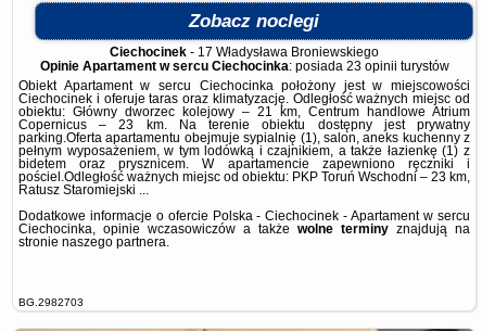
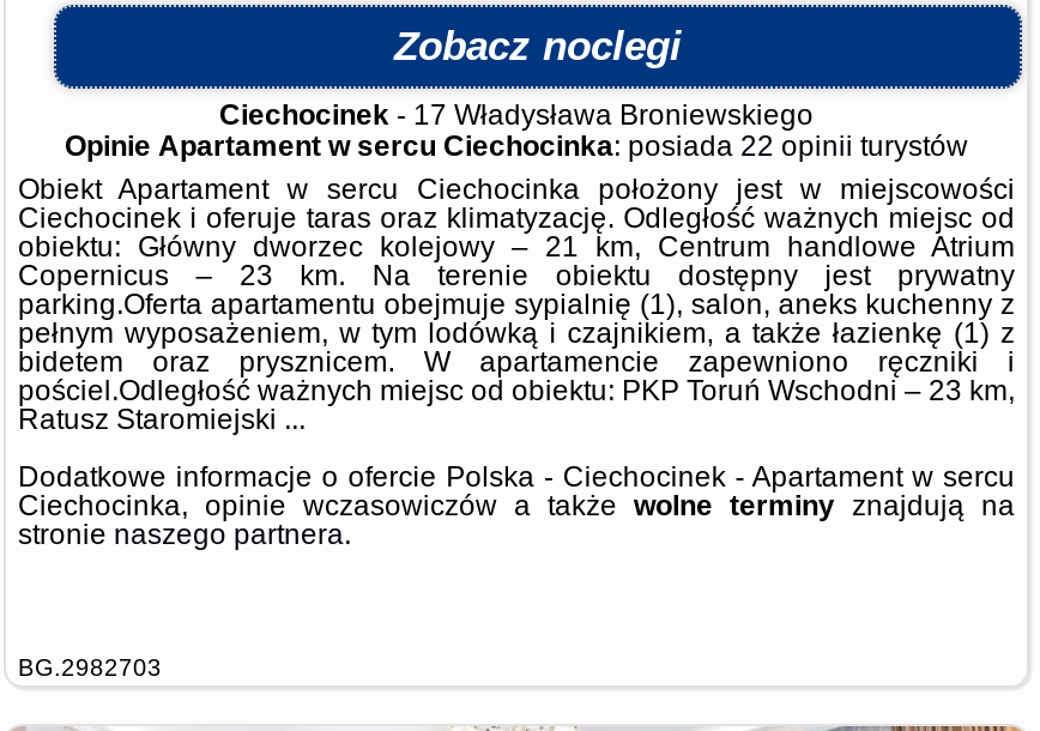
- Opinie Apartament w sercu Ciechocinka: posiada 23 opinii turystów
+ Opinie Apartament w sercu Ciechocinka: posiada 22 opinii turystów
